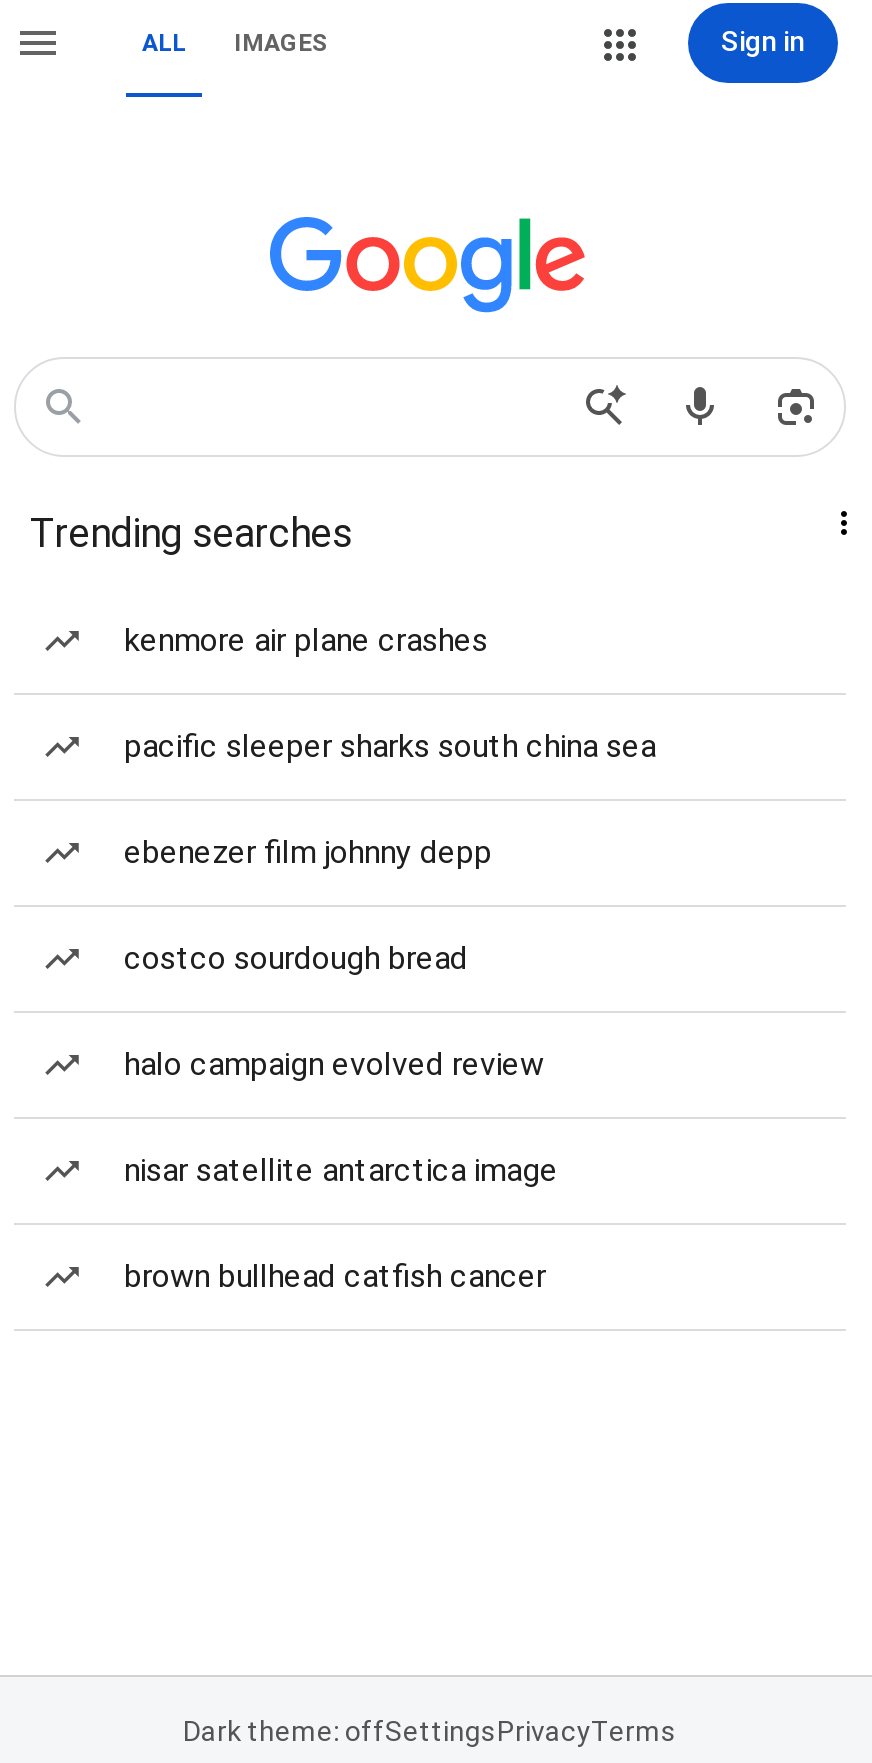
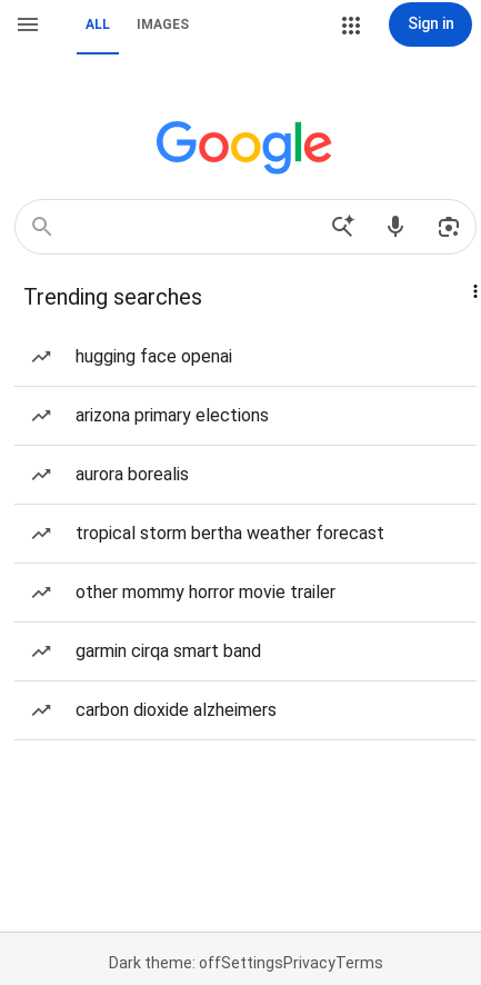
- kenmore air plane crashes
+ hugging face openai

- pacific sleeper sharks south china sea
+ arizona primary elections

- ebenezer film johnny depp
+ aurora borealis

- costco sourdough bread
+ tropical storm bertha weather forecast

- halo campaign evolved review
+ other mommy horror movie trailer

- nisar satellite antarctica image
+ garmin cirqa smart band

- brown bullhead catfish cancer
+ carbon dioxide alzheimers
